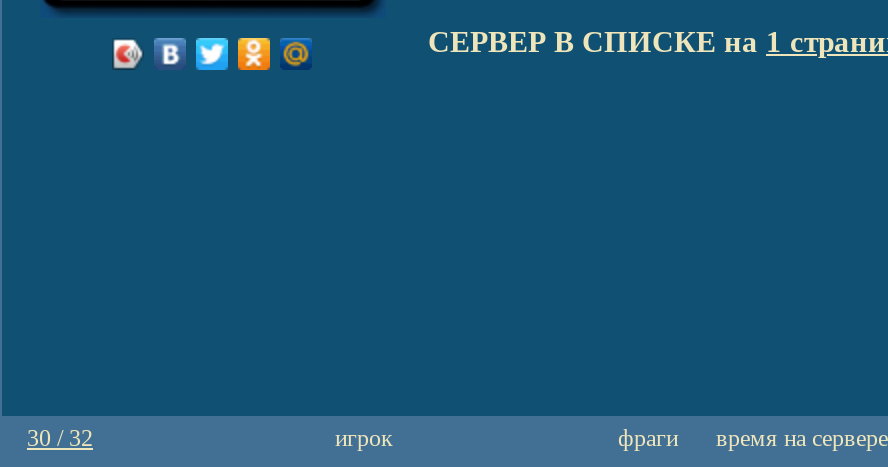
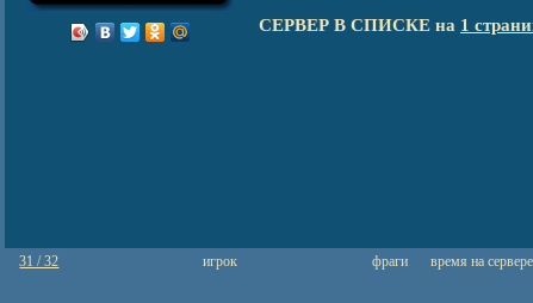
- 30 / 32
+ 31 / 32
